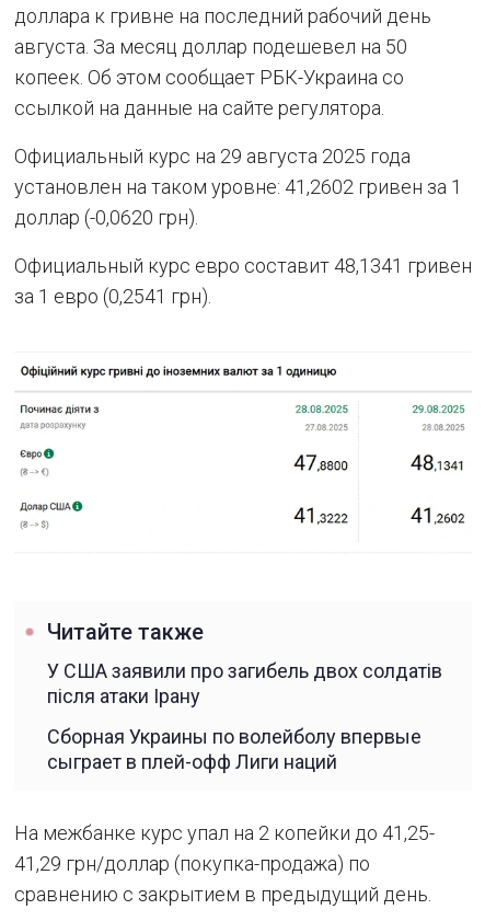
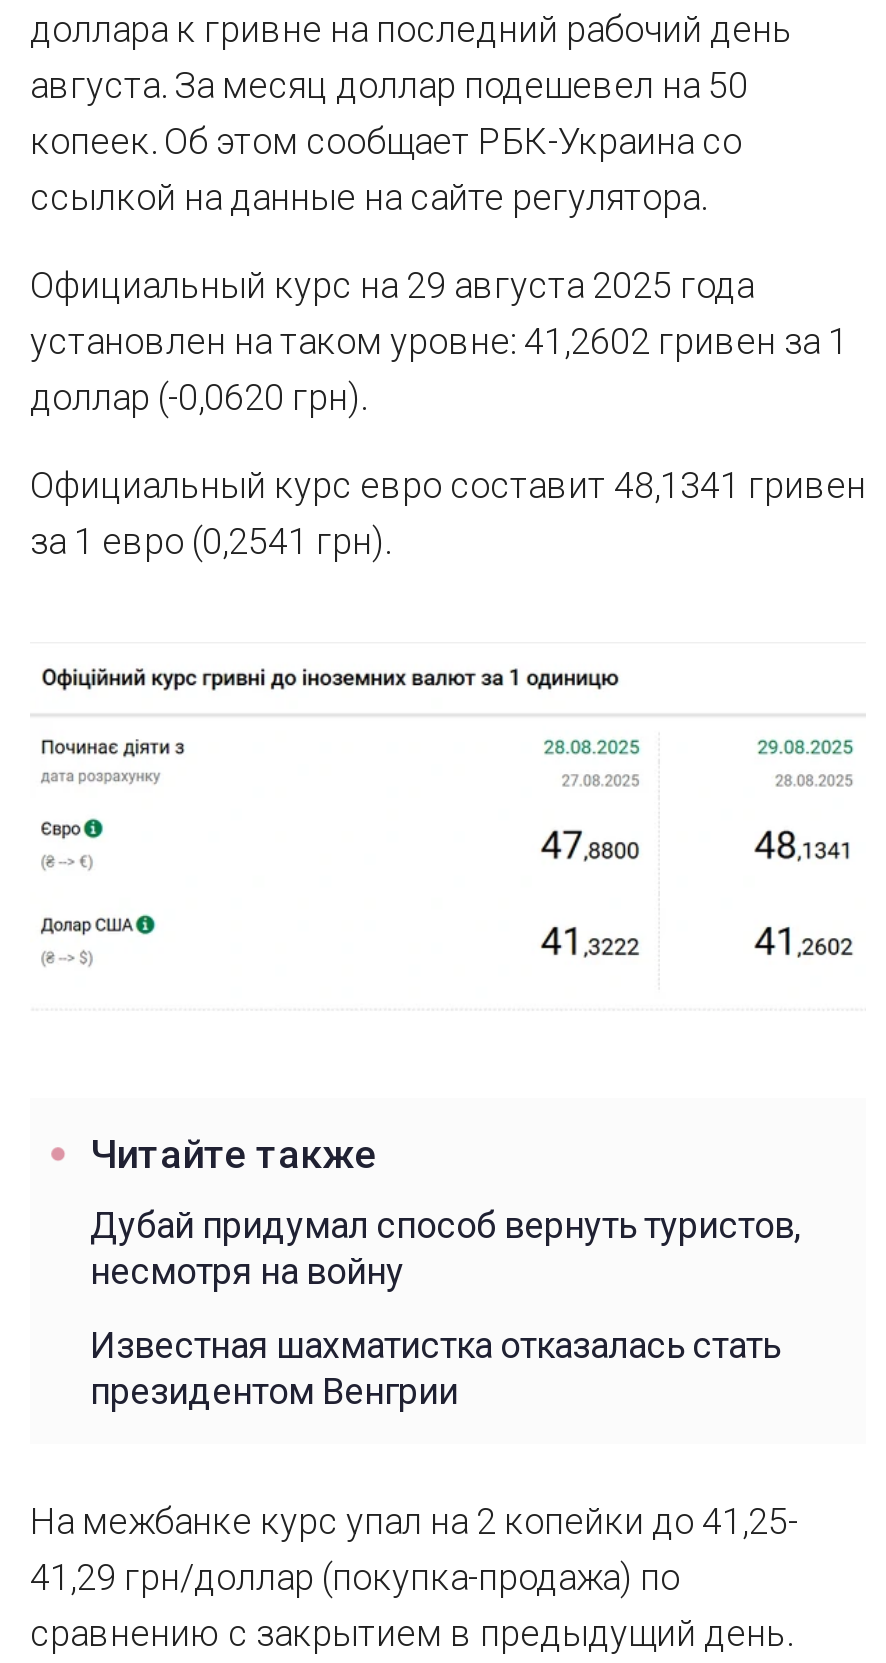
- У США заявили про загибель двох солдатів
- після атаки Ірану
+ Дубай придумал способ вернуть туристов,
+ несмотря на войну

- Сборная Украины по волейболу впервые
- сыграет в плей-офф Лиги наций
+ Известная шахматистка отказалась стать
+ президентом Венгрии
